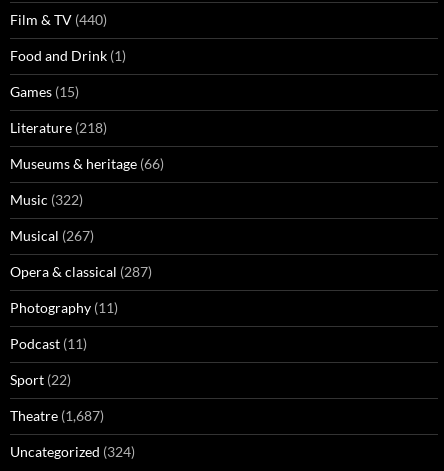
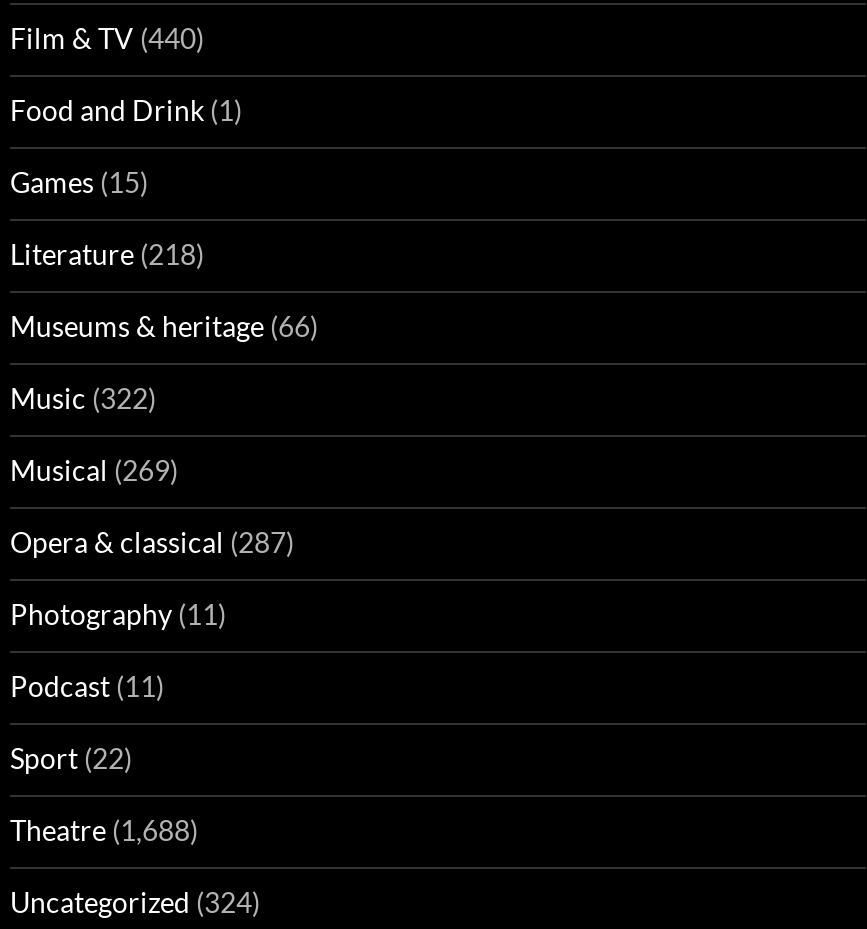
- Musical (267)
+ Musical (269)

- Theatre (1,687)
+ Theatre (1,688)
